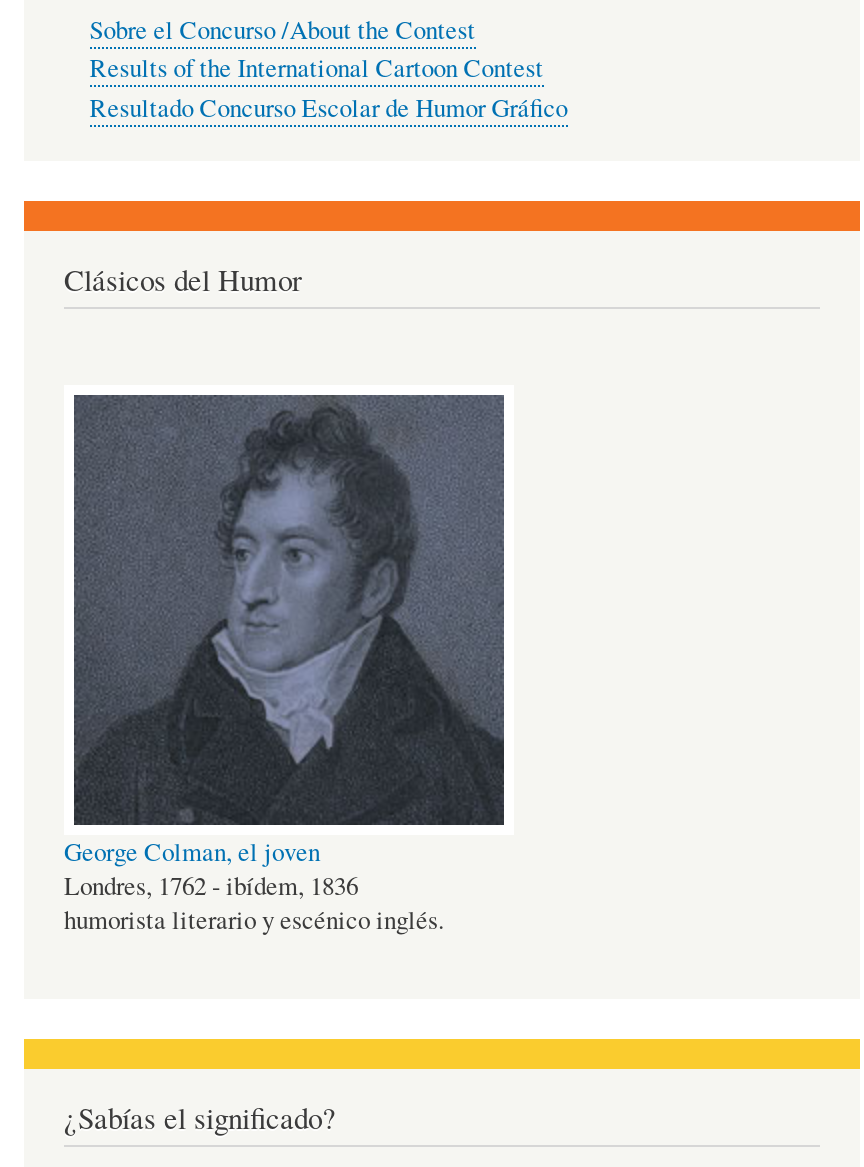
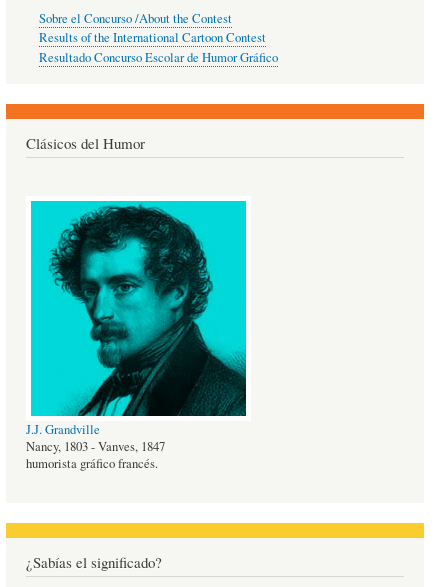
- [image]
- George Colman, el joven
- Londres, 1762 - ibídem, 1836
- humorista literario y escénico inglés.
+ [image]
+ J.J. Grandville
+ Nancy, 1803 - Vanves, 1847
+ humorista gráfico francés.
